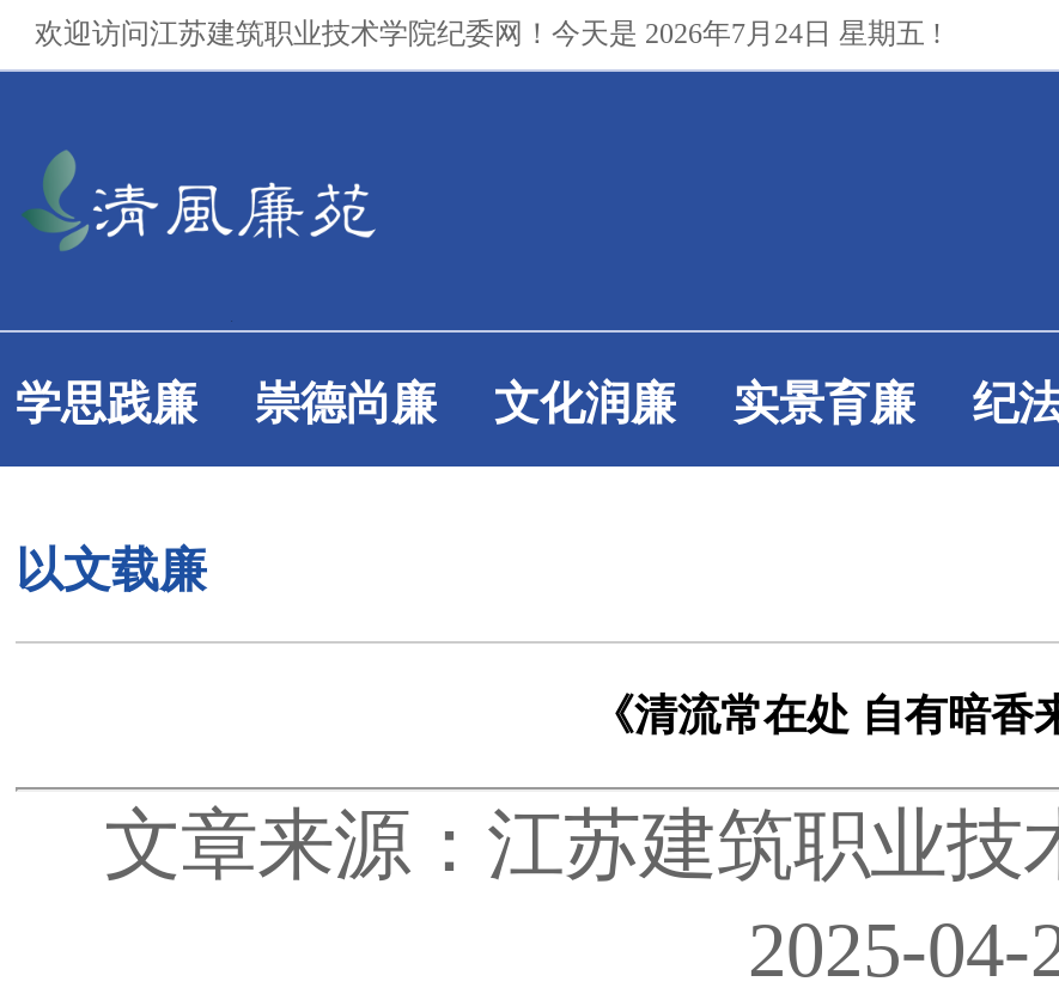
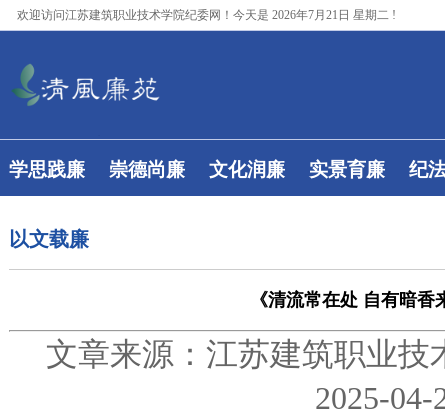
- 欢迎访问江苏建筑职业技术学院纪委网！今天是 2026年7月24日 星期五 !
+ 欢迎访问江苏建筑职业技术学院纪委网！今天是 2026年7月21日 星期二 !
